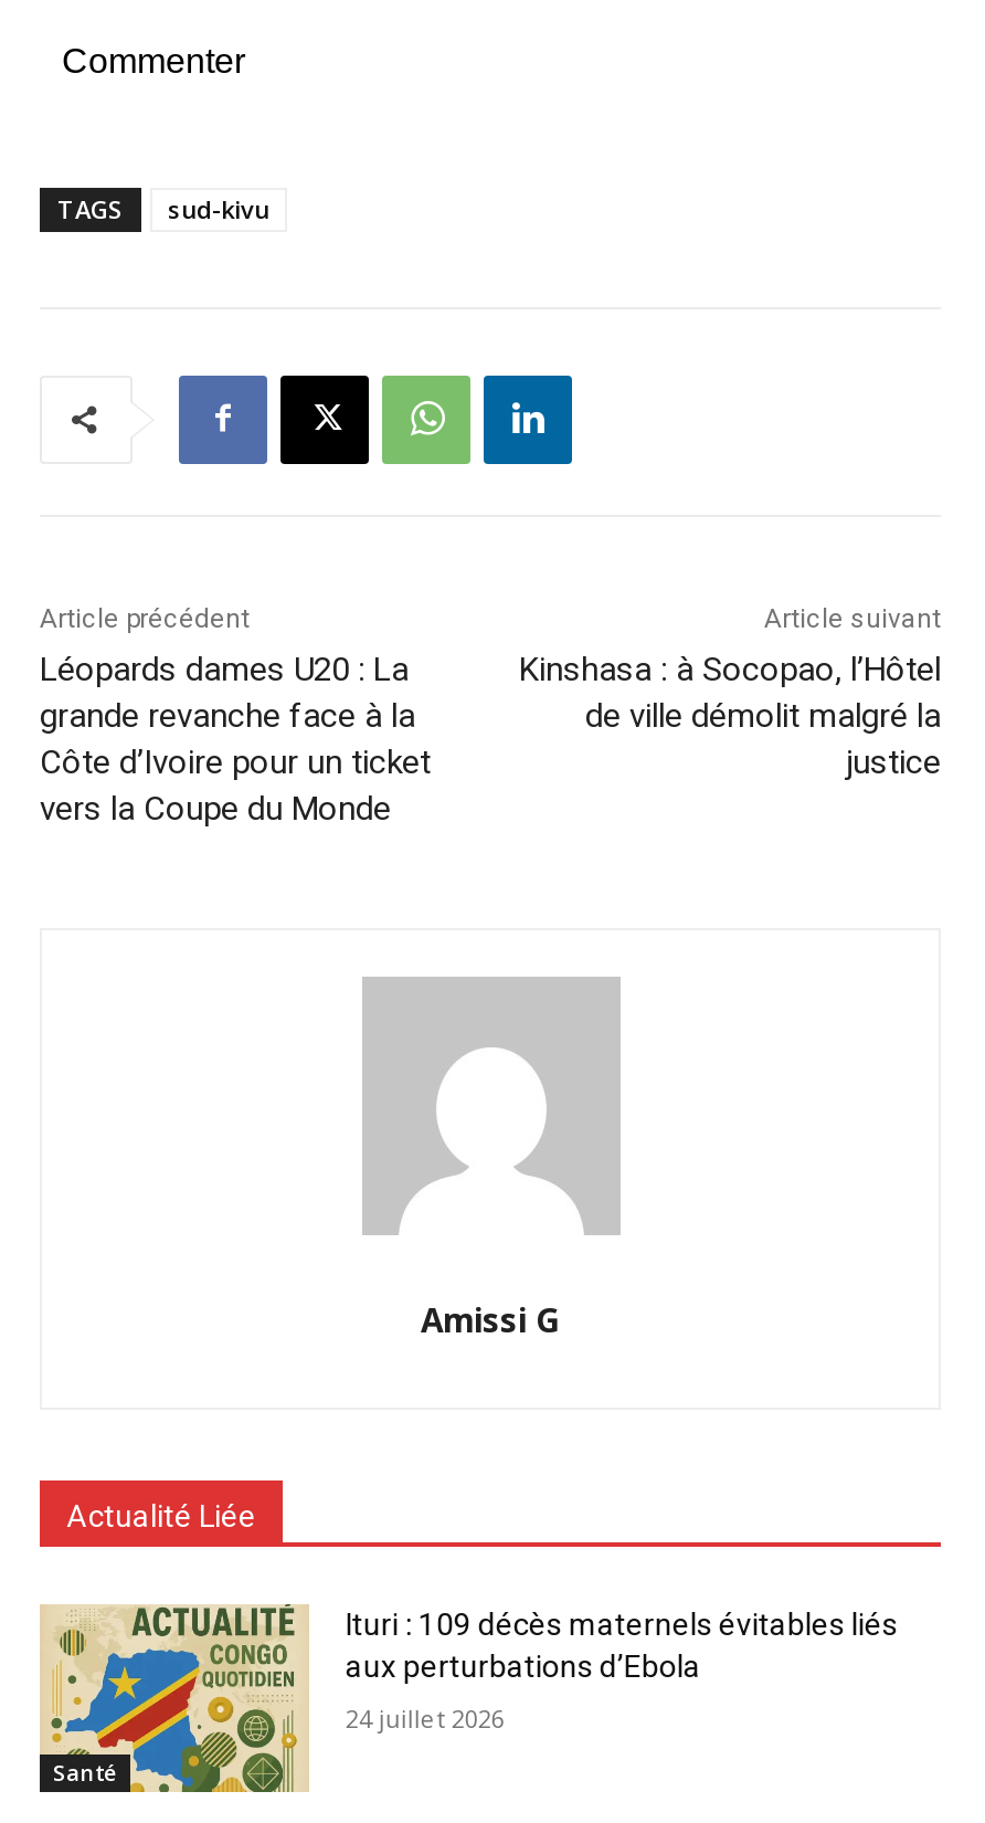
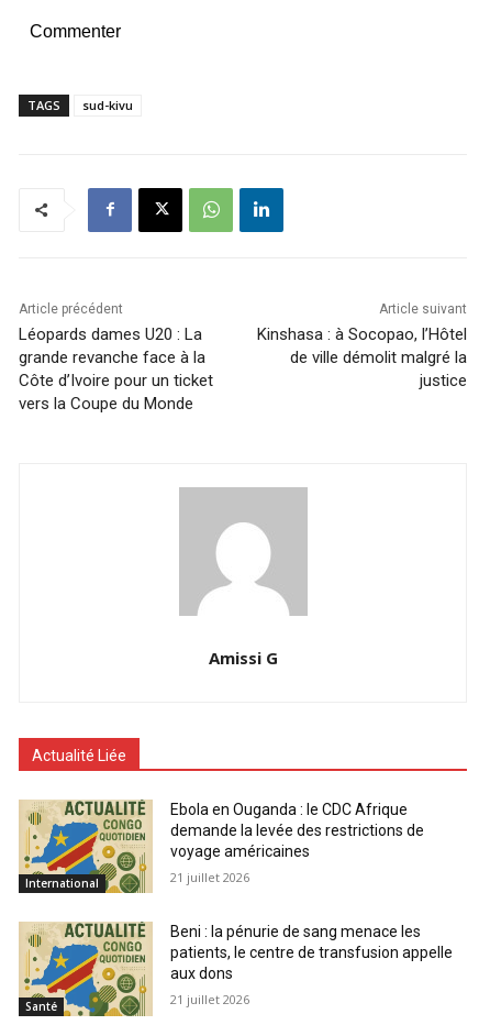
+ International

+ Ebola en Ouganda : le CDC Afrique
+ demande la levée des restrictions de
+ voyage américaines
+ 21 juillet 2026

- Ituri : 109 décès maternels évitables liés
- aux perturbations d’Ebola
+ Beni : la pénurie de sang menace les
+ patients, le centre de transfusion appelle
+ aux dons

- 24 juillet 2026
+ 21 juillet 2026
